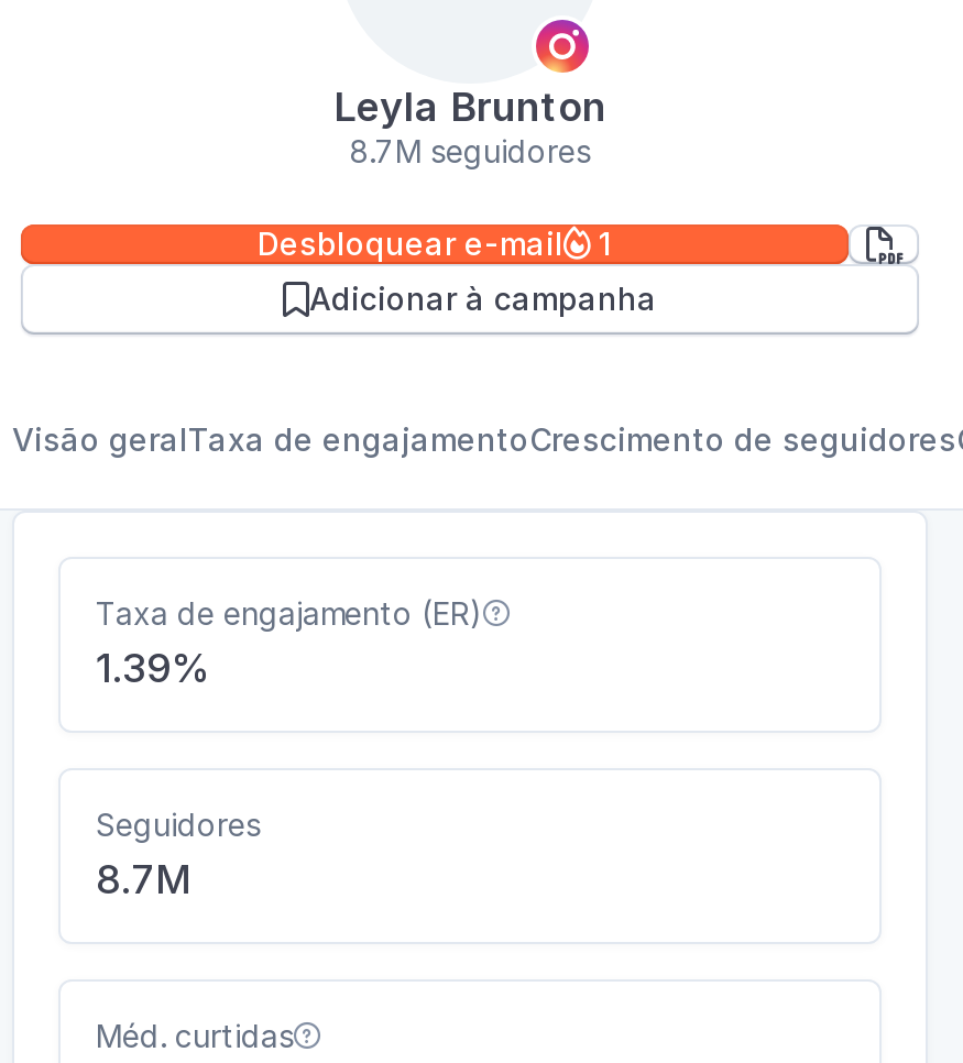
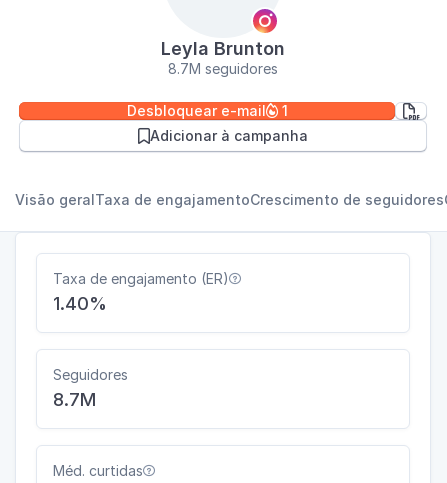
- 1.39%
+ 1.40%
